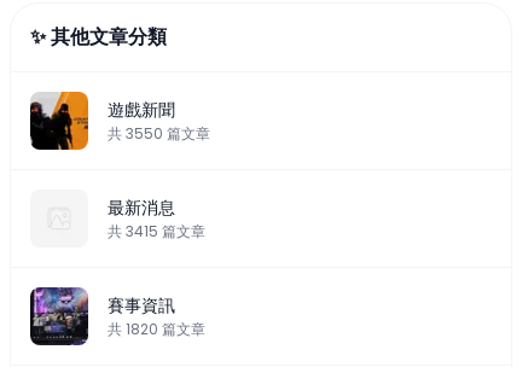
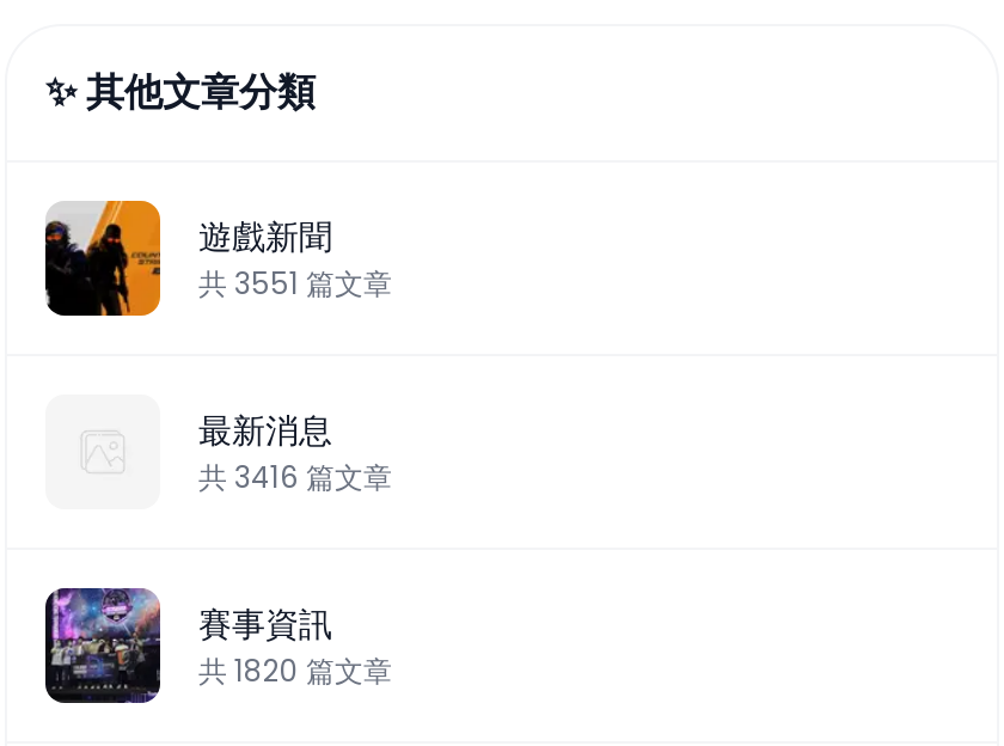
- 共3550篇文章
+ 共3551篇文章

- 共3415篇文章
+ 共3416篇文章
